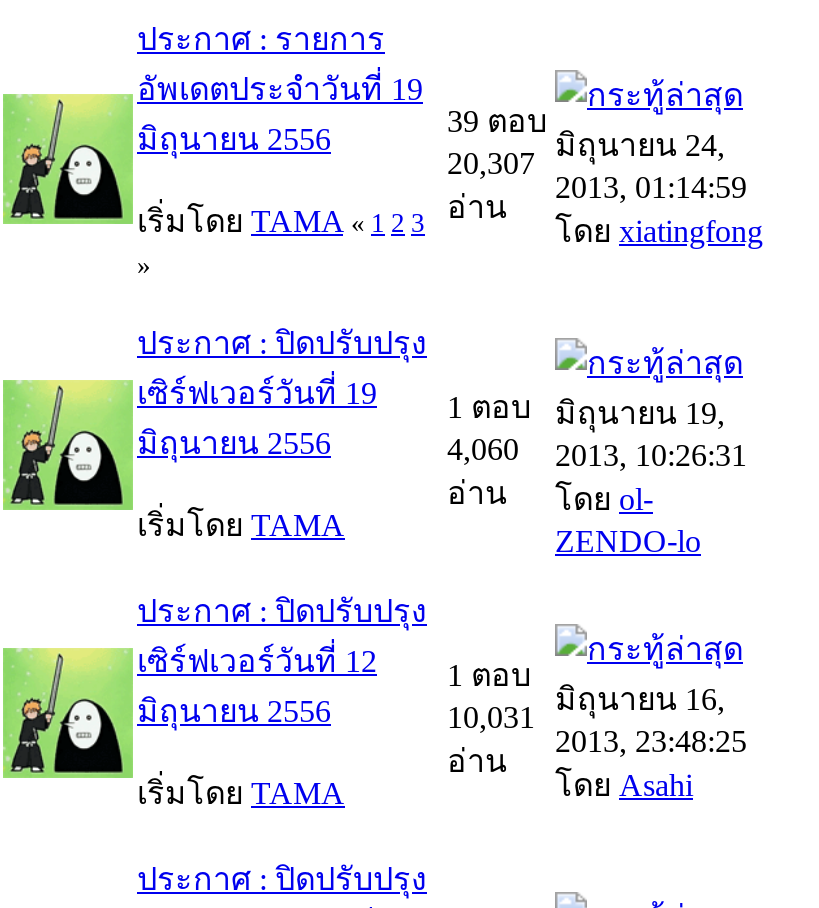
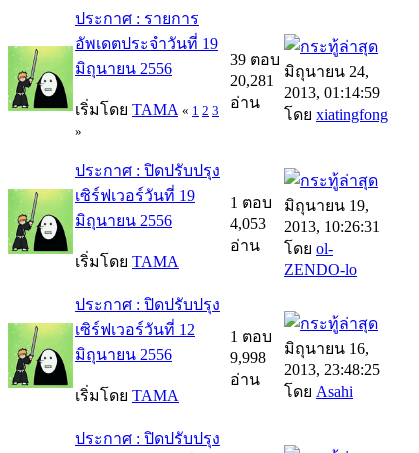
- 20,307
+ 20,281

- 4,060 2013, 10:26:31
+ 4,053 2013, 10:26:31

- 10,031
+ 9,998
